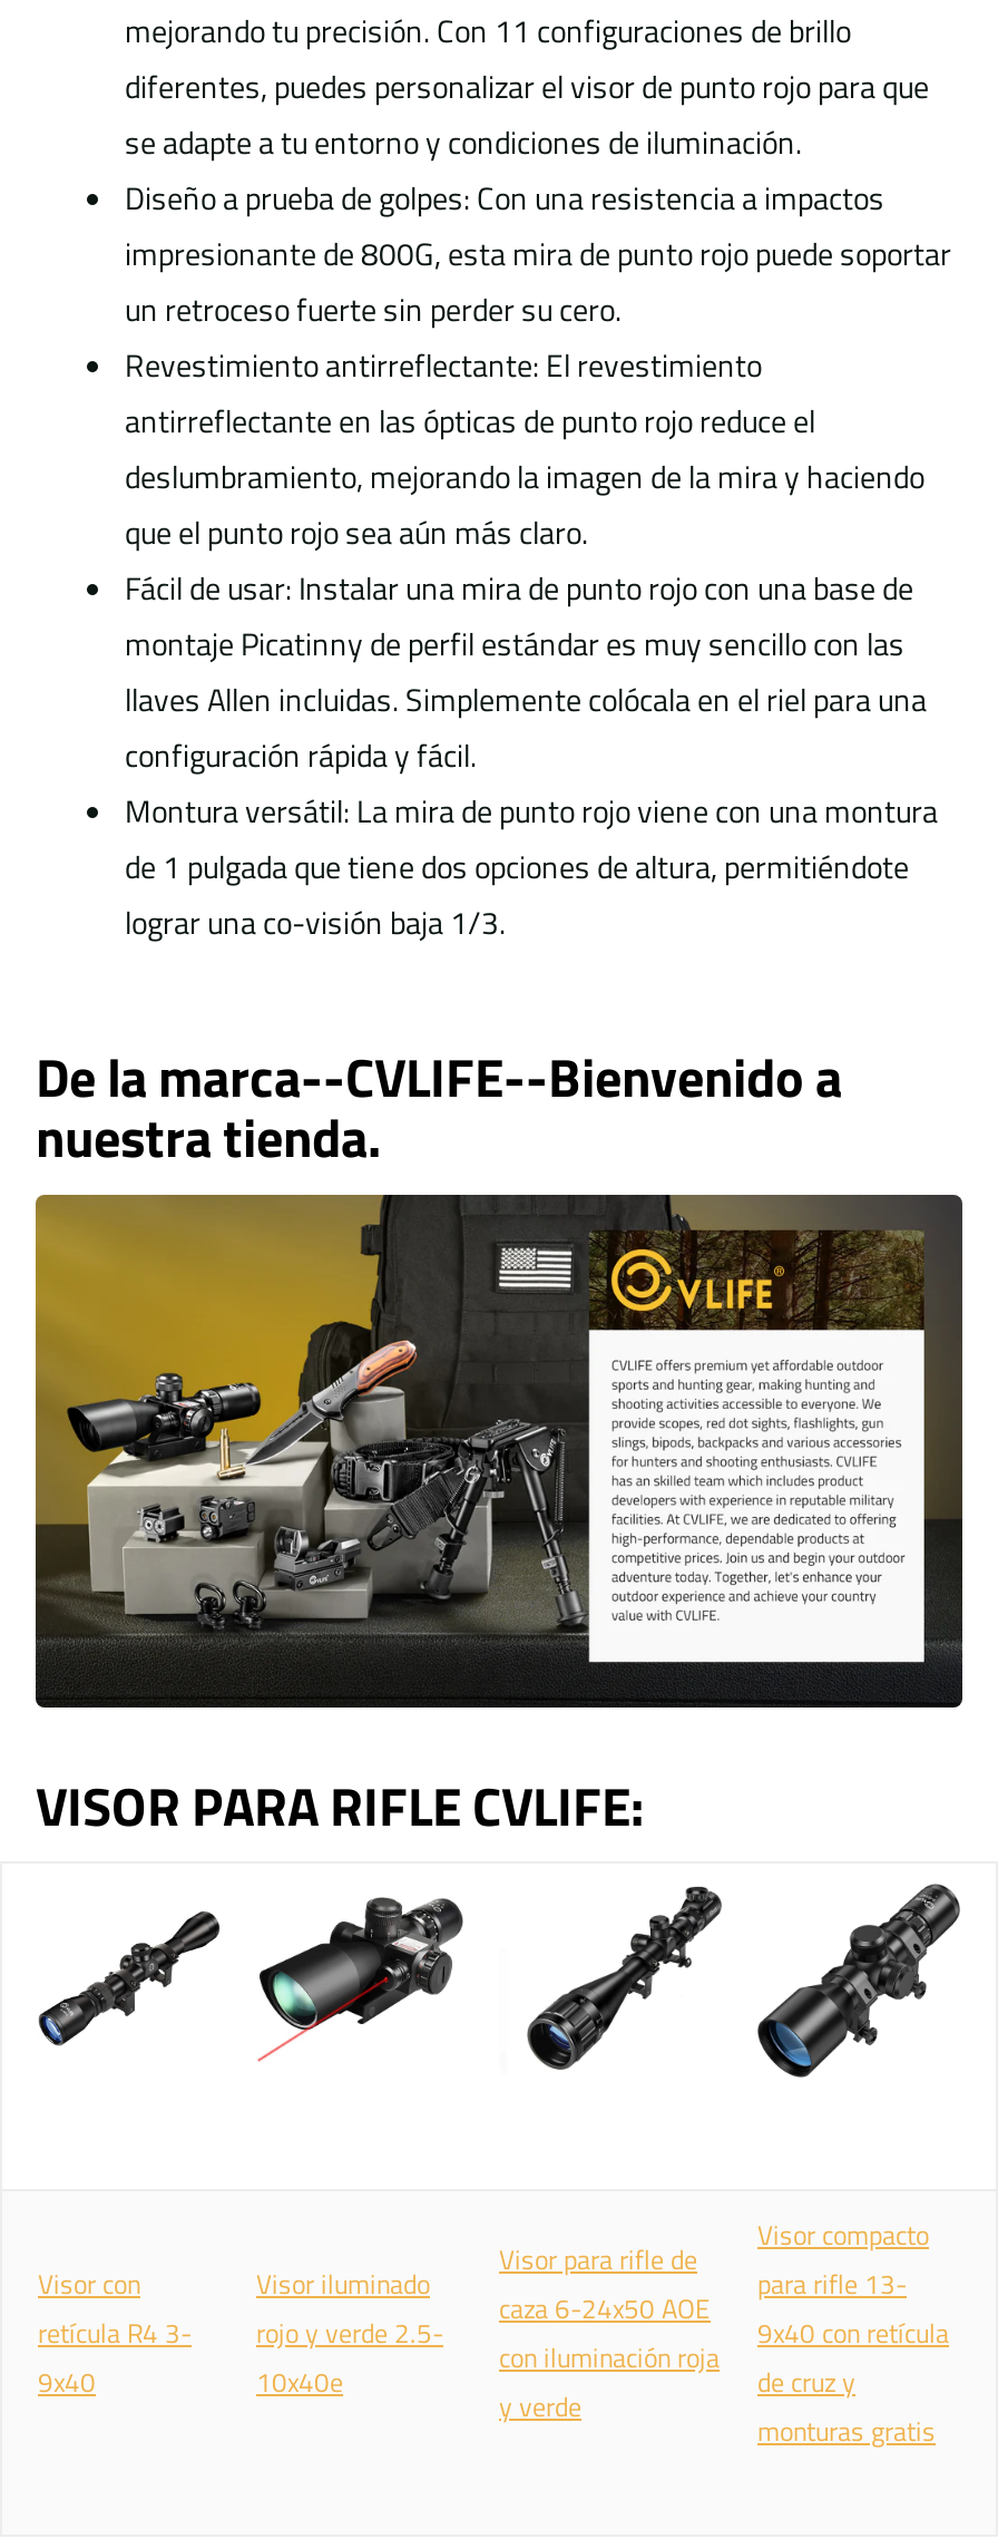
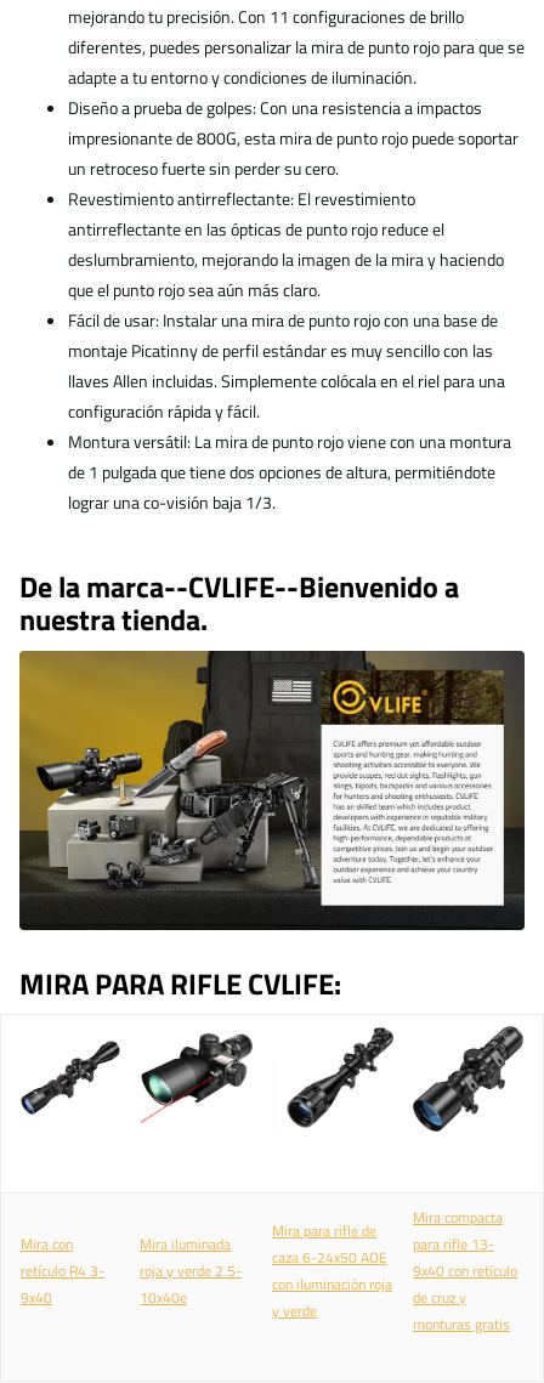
- diferentes, puedes personalizar el visor de punto rojo para que
- se adapte a tu entorno y condiciones de iluminación.
+ diferentes, puedes personalizar la mira de punto rojo para que se
+ adapte a tu entorno y condiciones de iluminación.

- VISOR PARA RIFLE CVLIFE:
+ MIRA PARA RIFLE CVLIFE:

- Visor compacto
+ Mira compacta

- Visor para rifle de
+ Mira para rifle de

- Visor con
+ Mira con

- Visor iluminado
- rojo y verde 2.5-
+ Mira iluminada
+ roja y verde 2.5-

- retícula R4 3-
+ retículo R4 3-

- 9x40 con retícula
+ 9x40 con retículo
